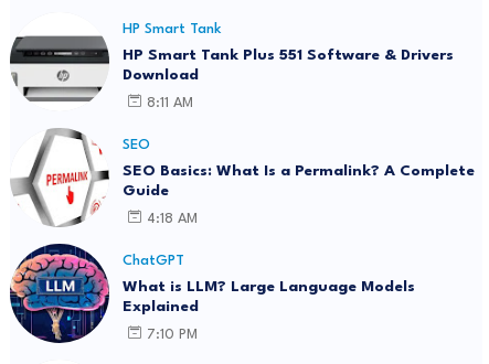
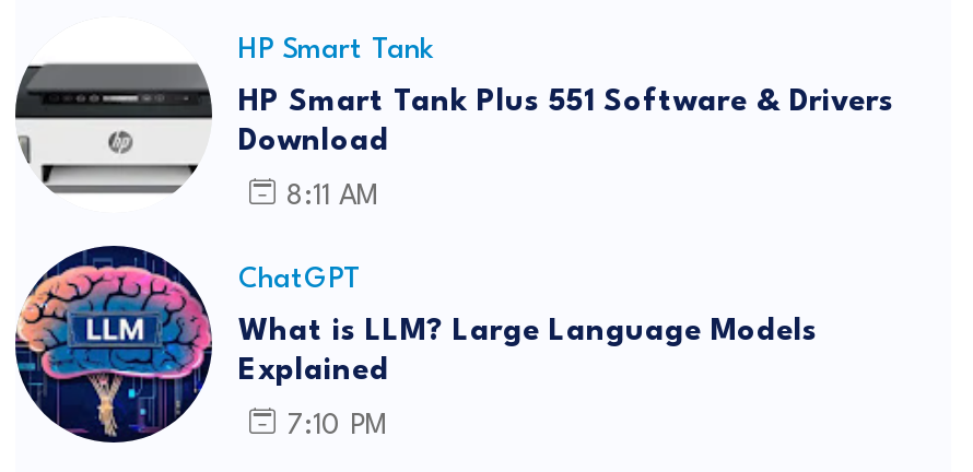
- [image]
- SEO
- SEO Basics: What Is a Permalink? A Complete
- Guide
- 4:18 AM
